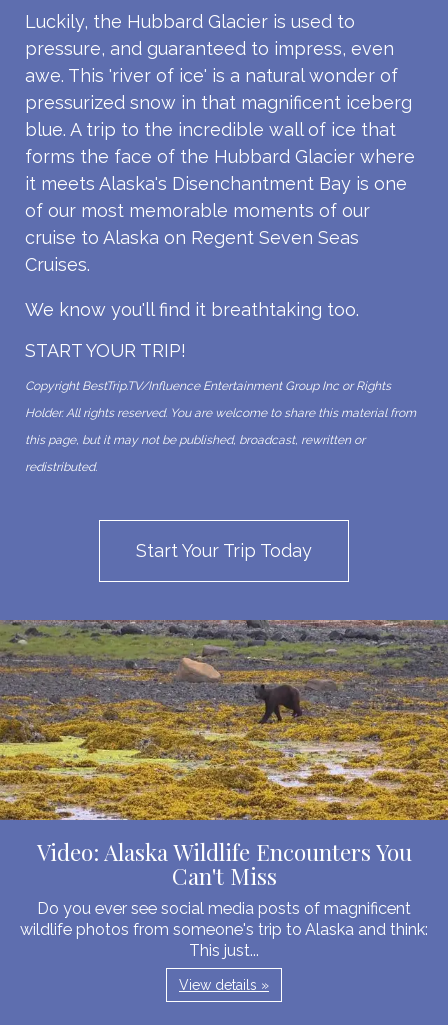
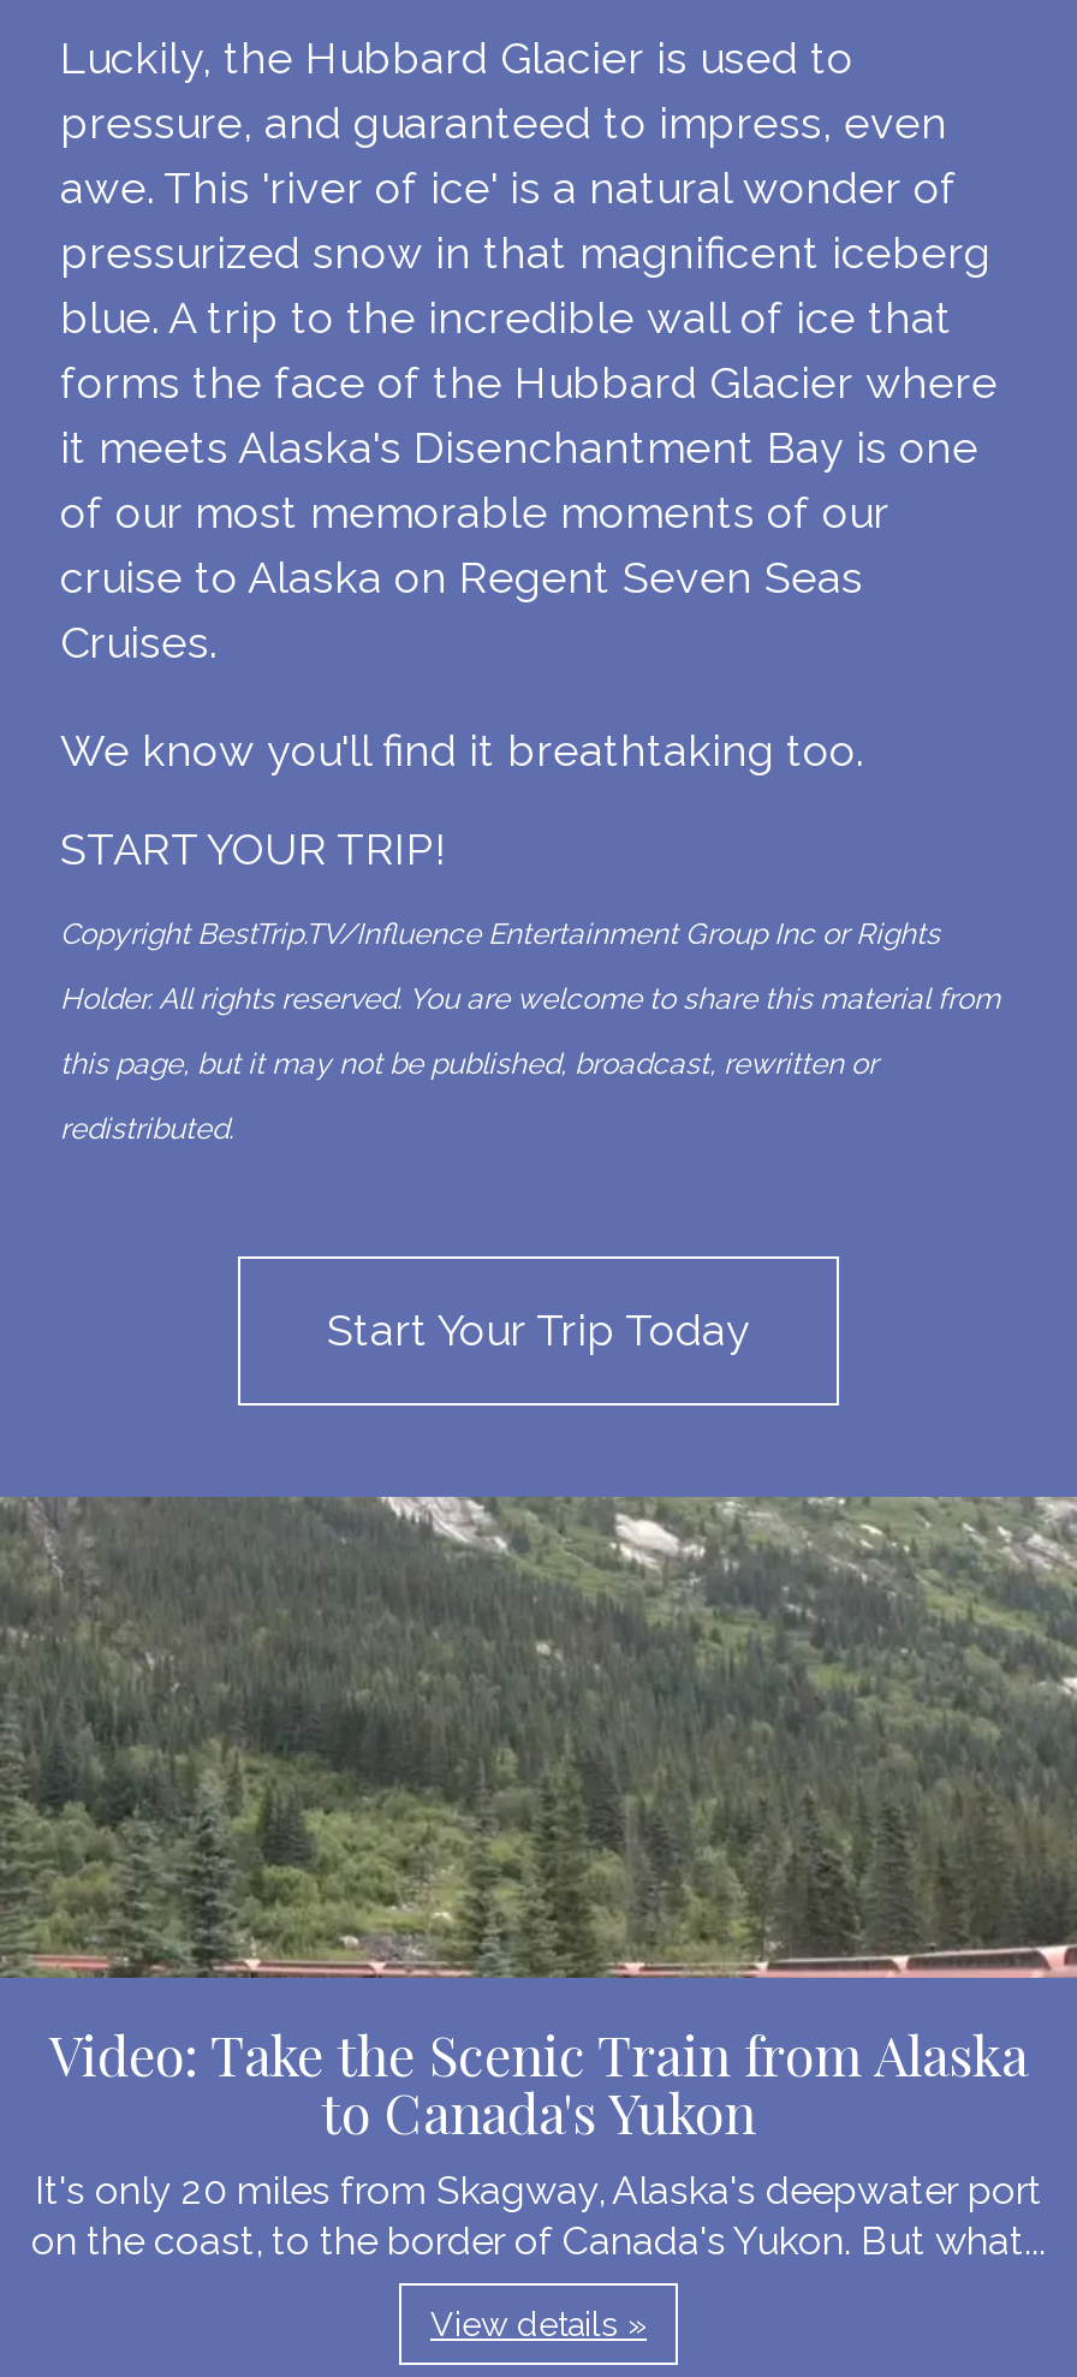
- [image]
- Video: Alaska Wildlife Encounters You
- Can't Miss
- Do you ever see social media posts of magnificent
- wildlife photos from someone's trip to Alaska and think:
- This just...
+ [image]
+ Video: Take the Scenic Train from Alaska
+ to Canada's Yukon
+ It's only 20 miles from Skagway, Alaska's deepwater port
+ on the coast, to the border of Canada's Yukon. But what...
